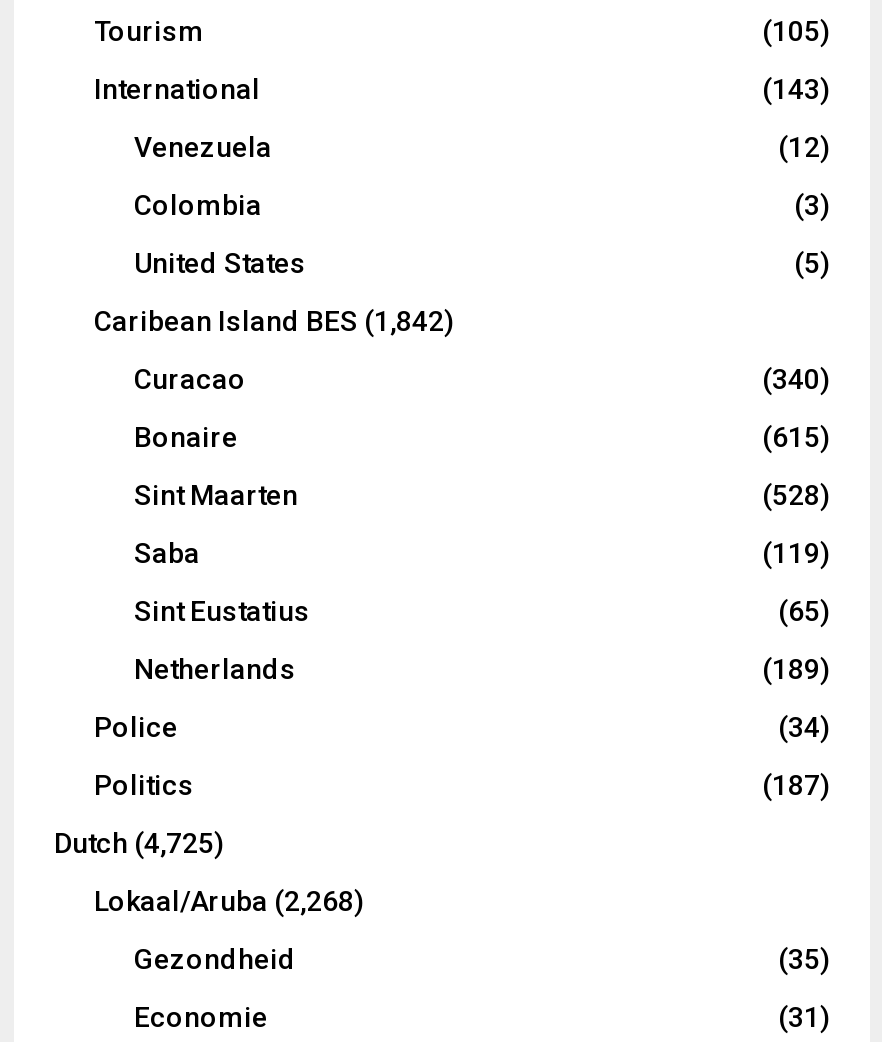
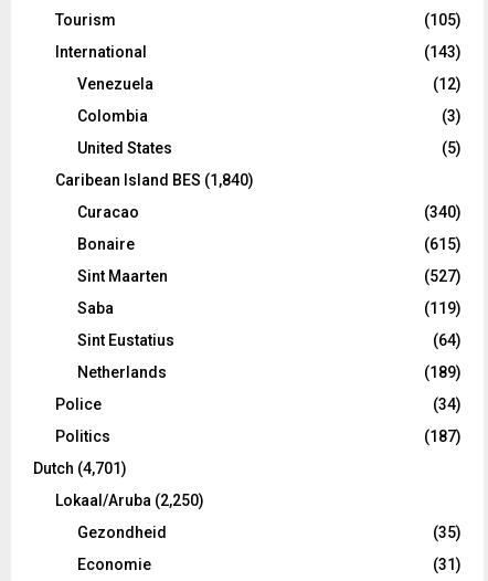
- Caribean Island BES (1,842)
+ Caribean Island BES (1,840)

- (528)
+ (527)

- (65)
+ (64)

- Dutch (4,725)
+ Dutch (4,701)

- Lokaal/Aruba (2,268)
+ Lokaal/Aruba (2,250)
